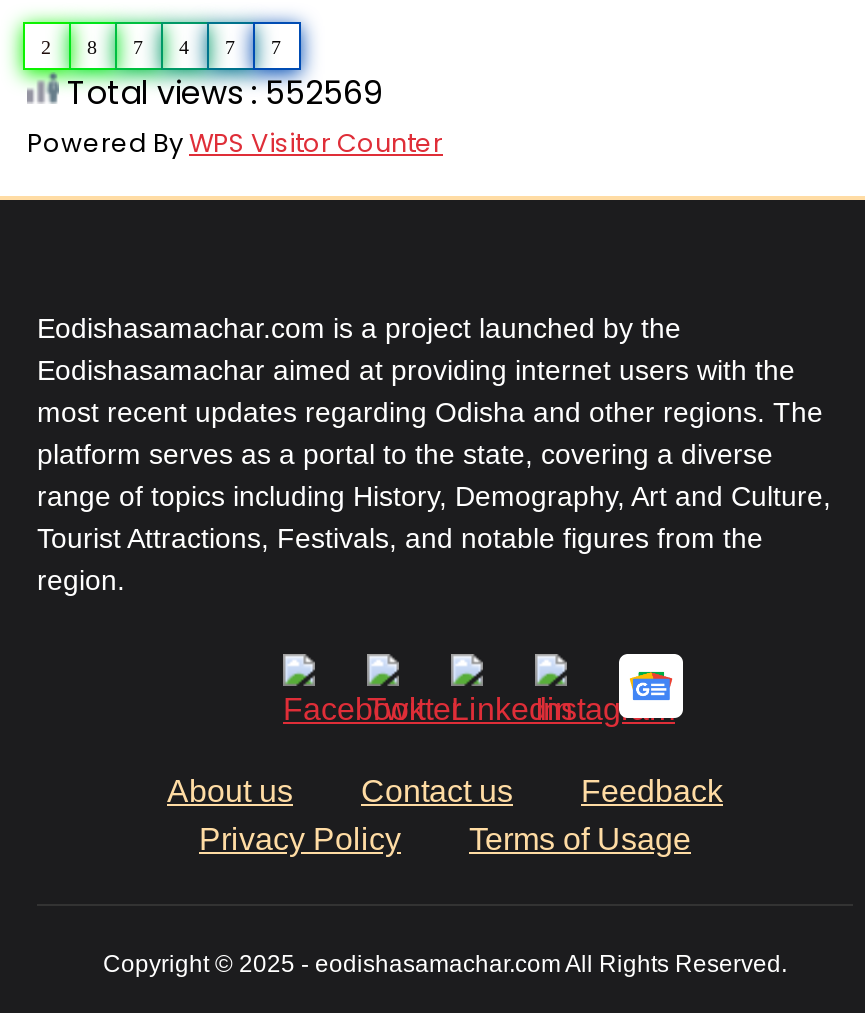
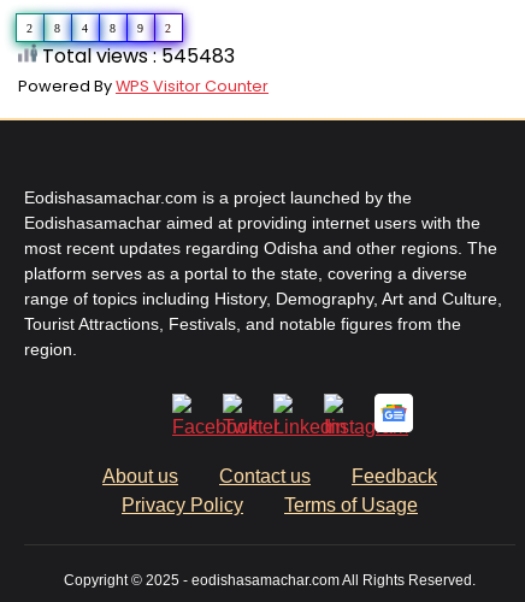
- 7
- 7
- Total views : 552569
+ 8
+ 9
+ 2
+ Total views : 545483

- 7
